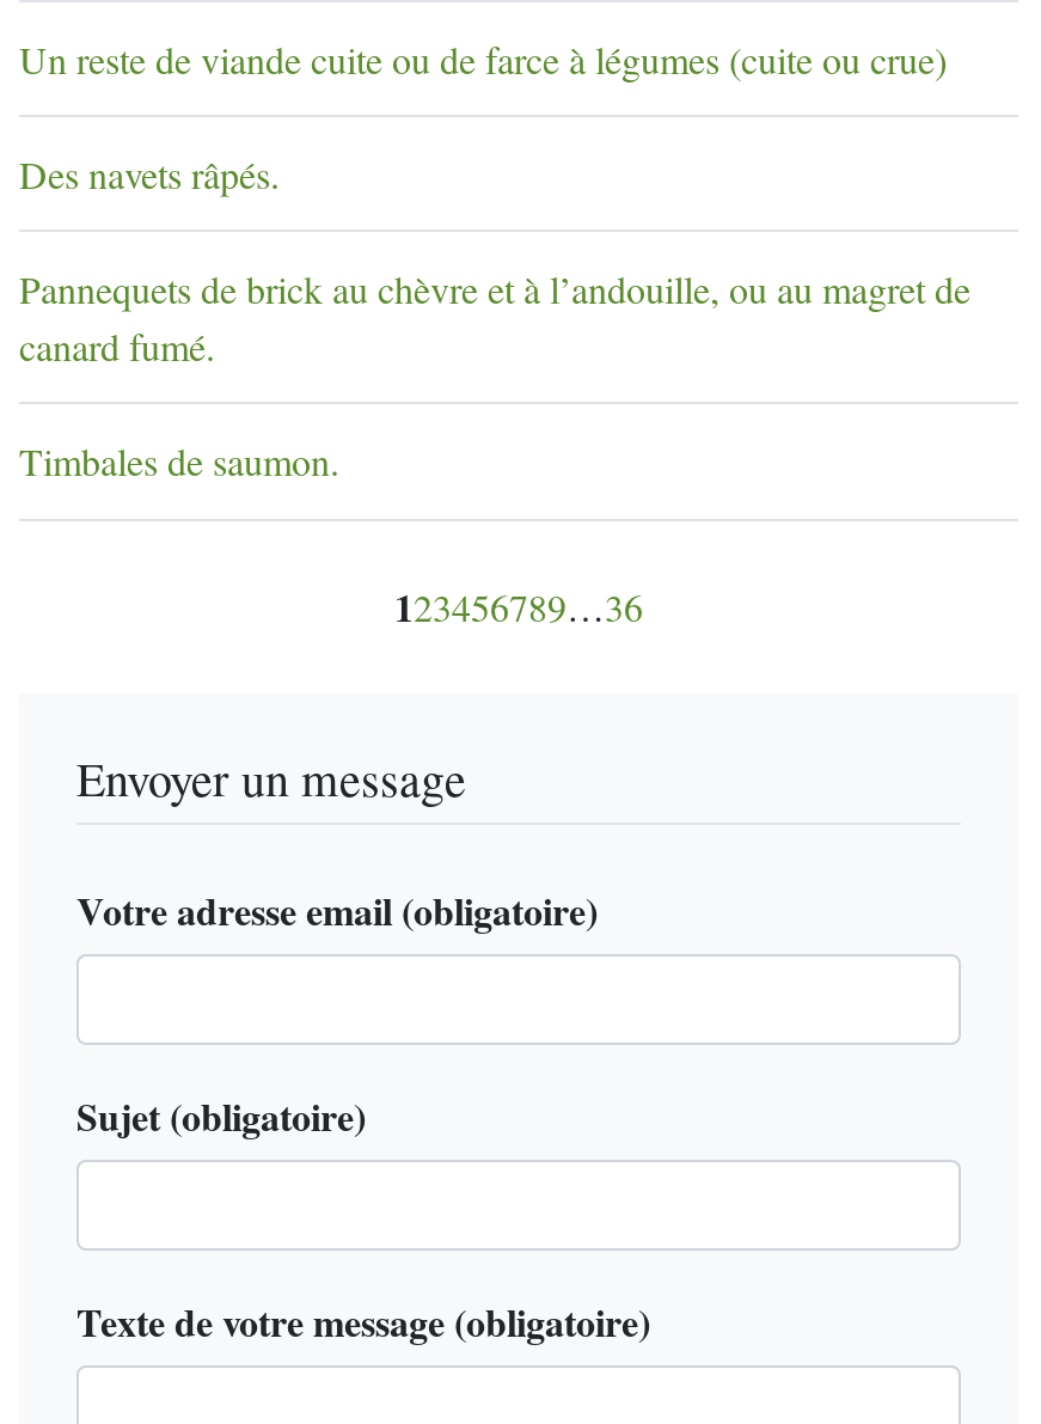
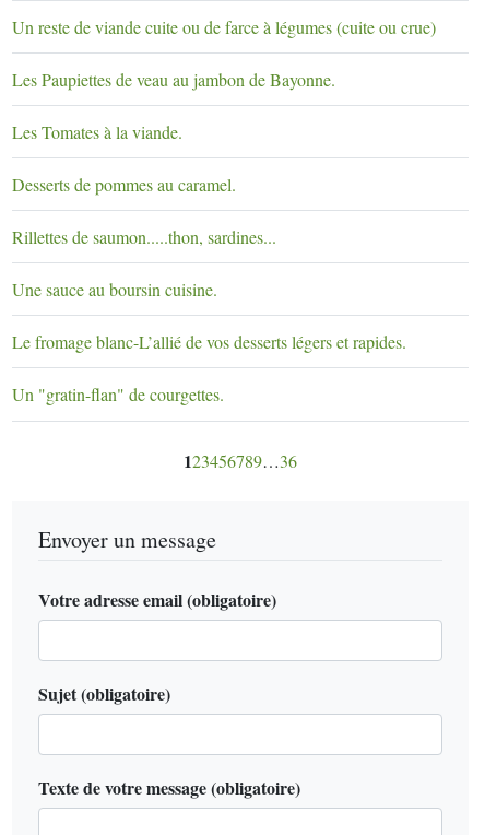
- Des navets râpés.
- Pannequets de brick au chèvre et à l’andouille, ou au magret de
- canard fumé.
- Timbales de saumon.
+ Les Paupiettes de veau au jambon de Bayonne.
+ Les Tomates à la viande.
+ Desserts de pommes au caramel.
+ Rillettes de saumon.....thon, sardines...
+ Une sauce au boursin cuisine.
+ Le fromage blanc-L’allié de vos desserts légers et rapides.
+ Un "gratin-flan" de courgettes.
